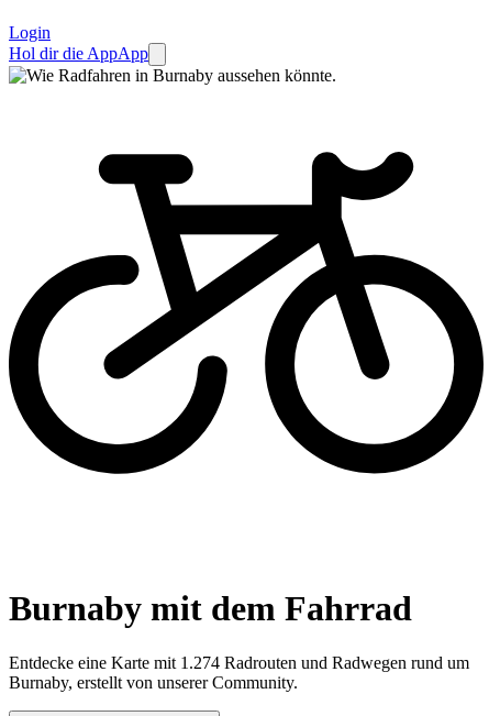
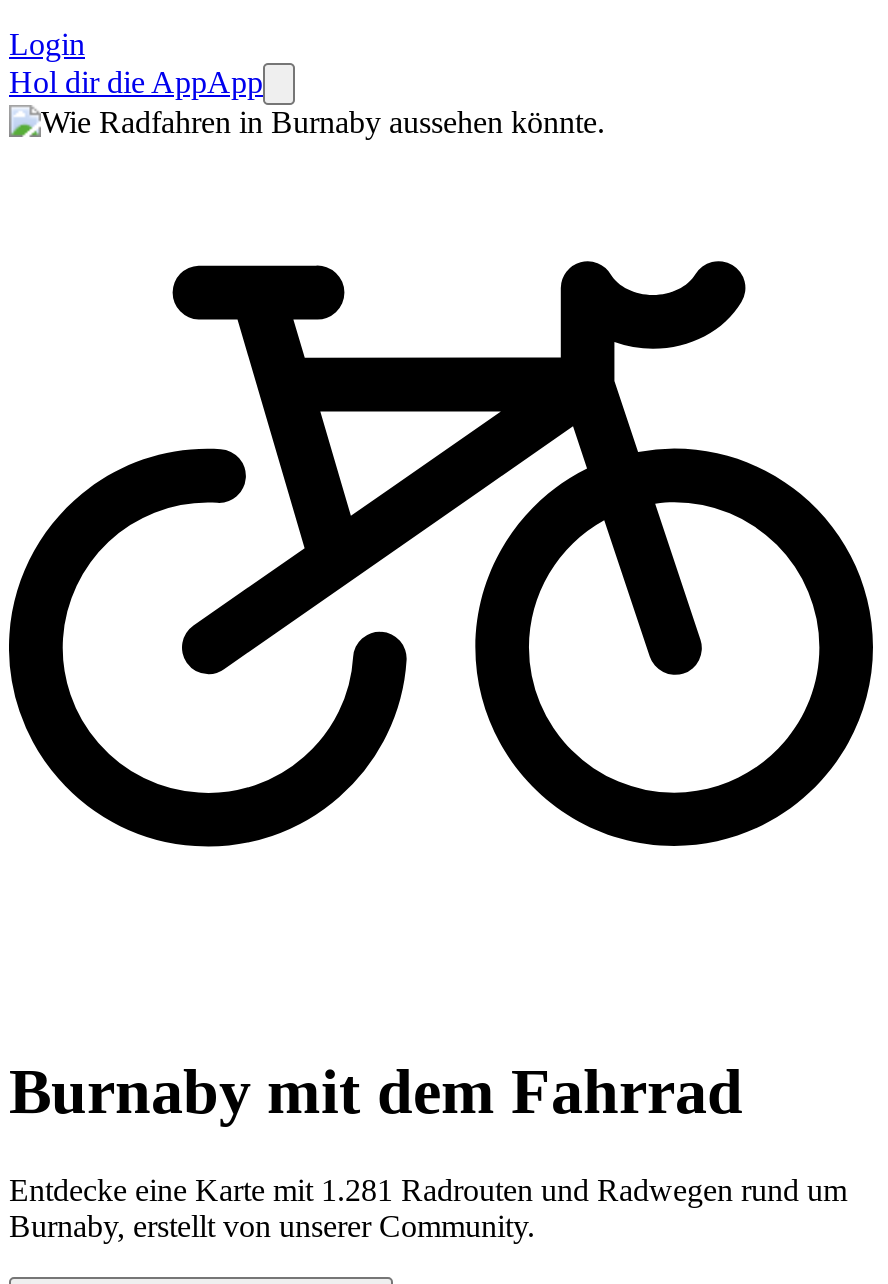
- Entdecke eine Karte mit 1.274 Radrouten und Radwegen rund um
+ Entdecke eine Karte mit 1.281 Radrouten und Radwegen rund um
